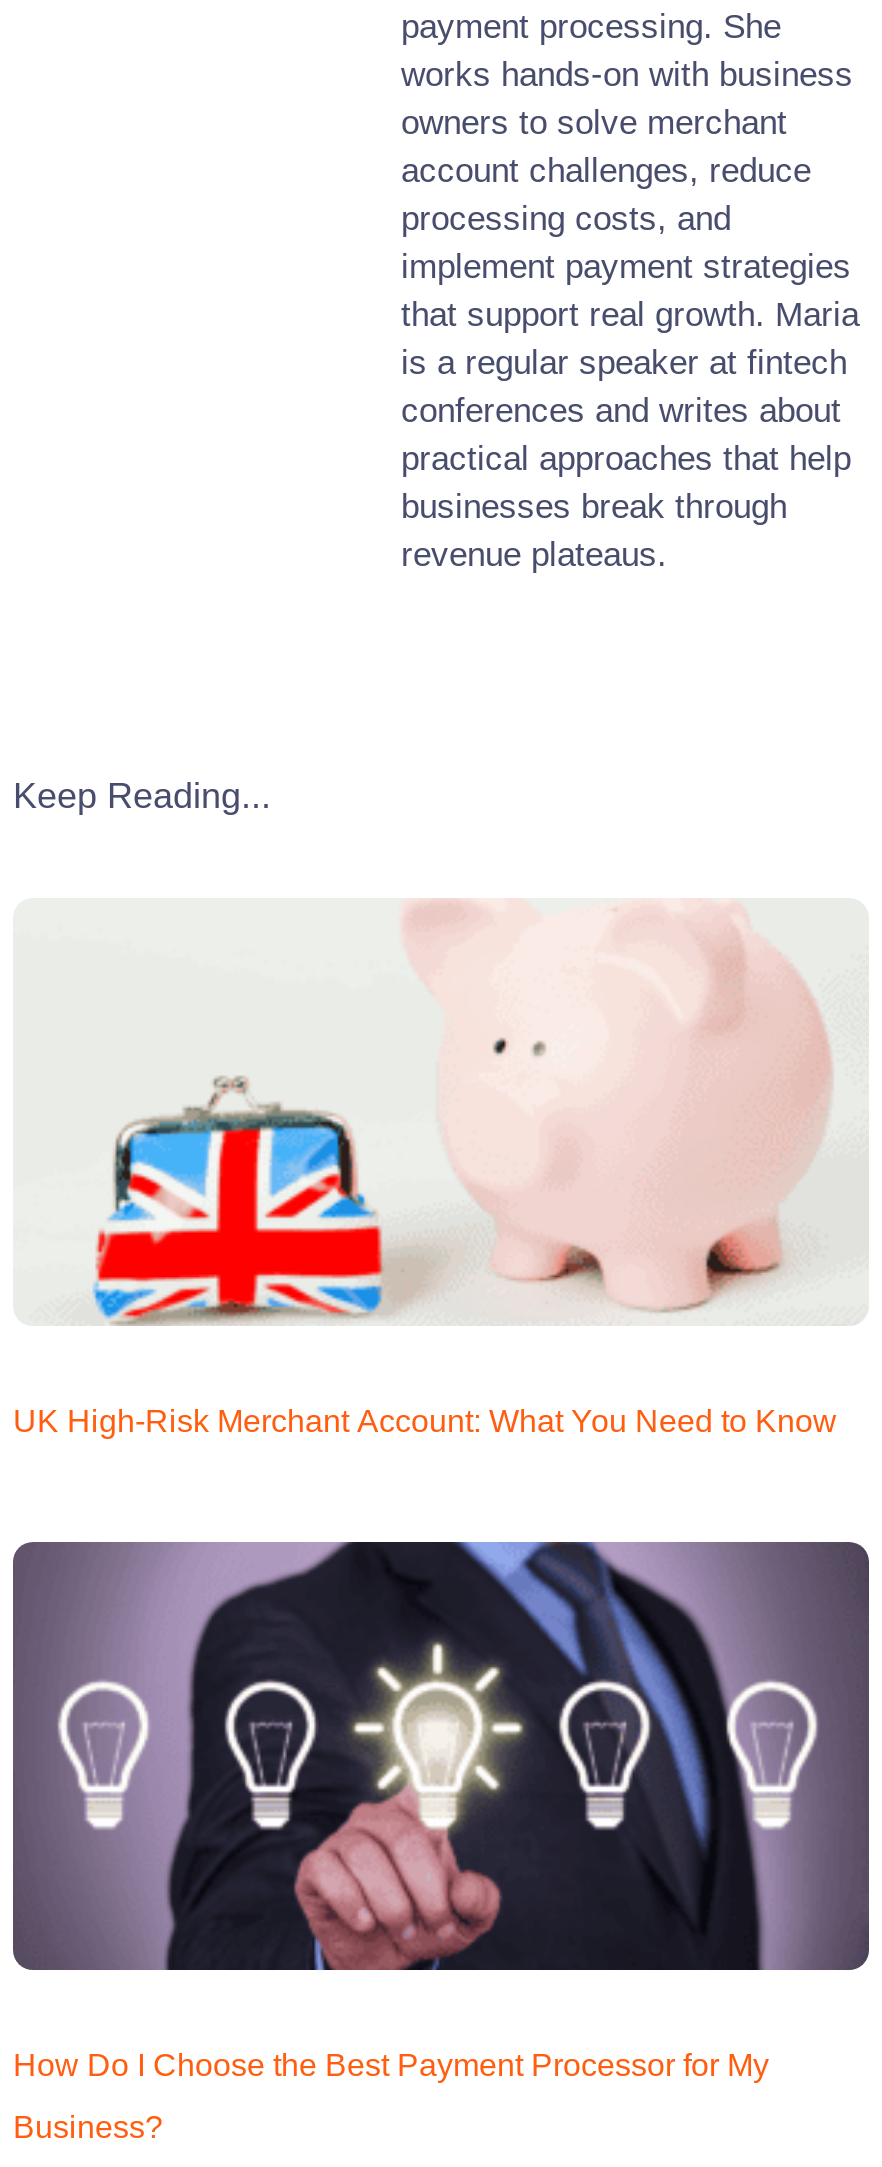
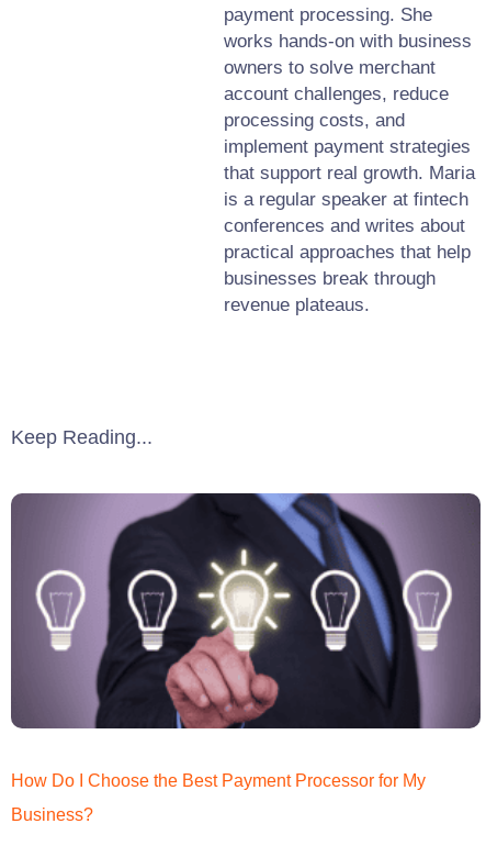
- [image]
- UK High-Risk Merchant Account: What You Need to Know
